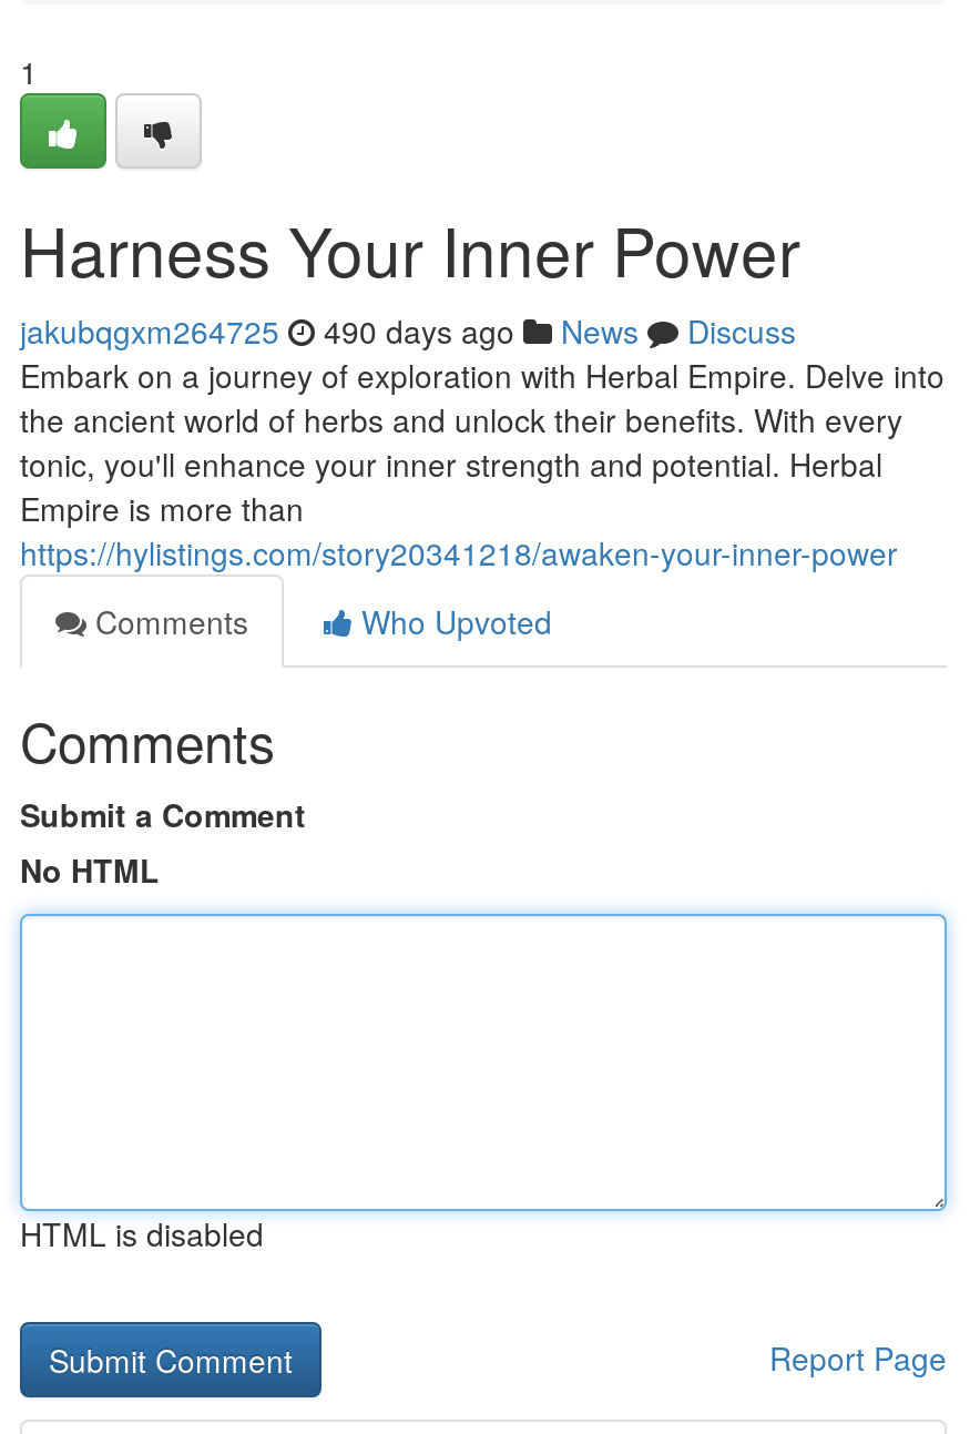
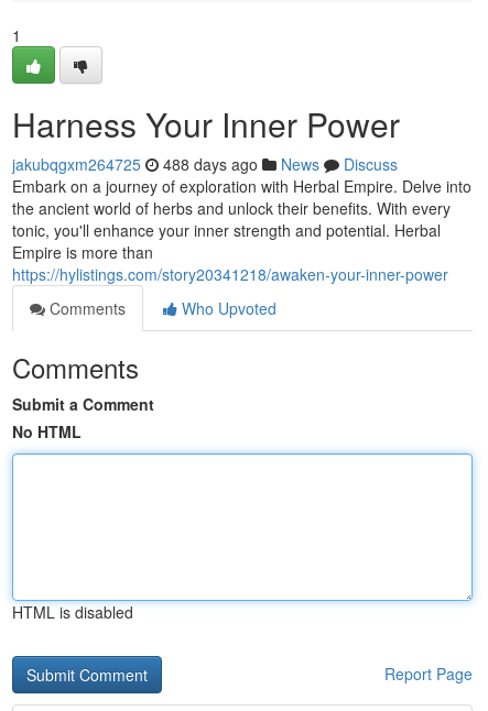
- jakubqgxm264725 490 days ago News Discuss
+ jakubqgxm264725 488 days ago News Discuss
